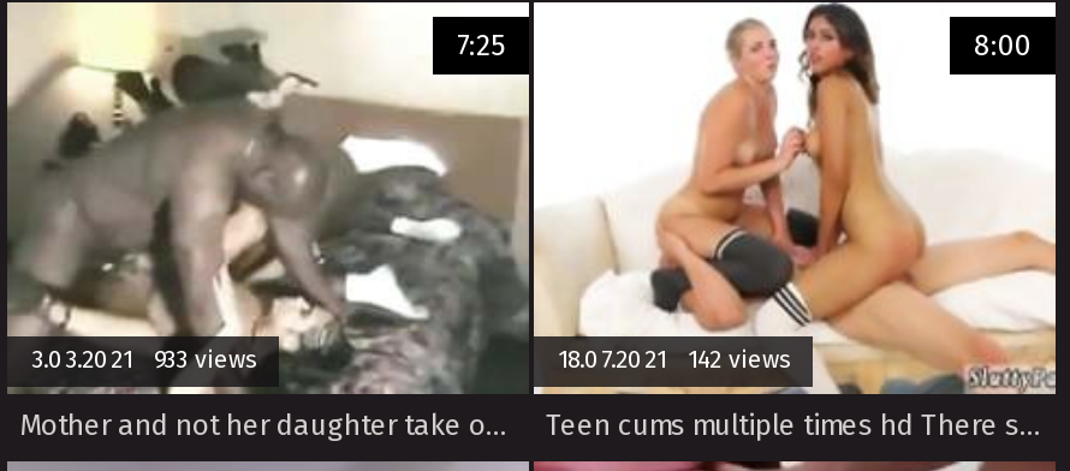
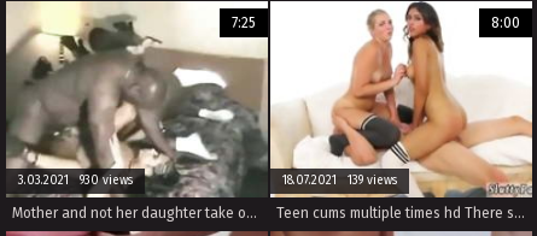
- 3.03.2021 933 views
+ 3.03.2021 930 views

- 18.07.2021 142 views
+ 18.07.2021 139 views
